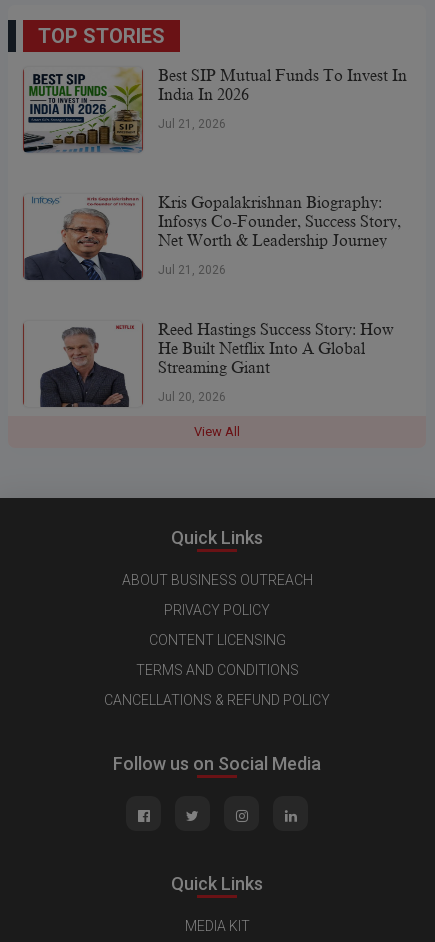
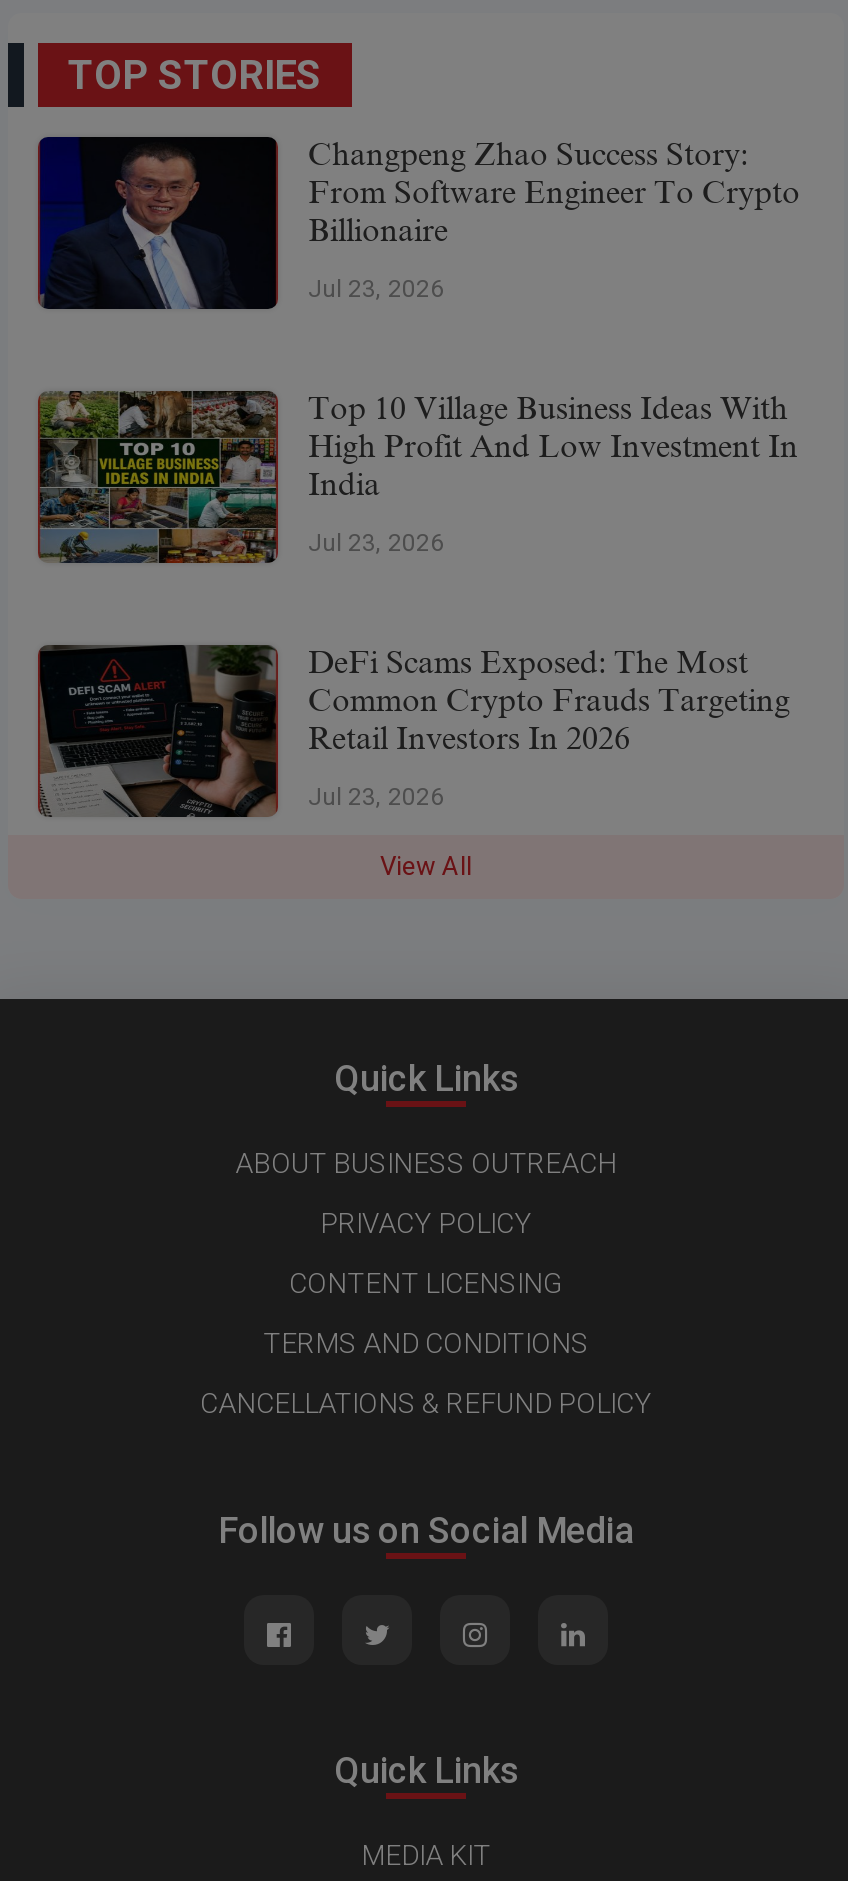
- [image]
- Best SIP Mutual Funds To Invest In
- India In 2026
+ [image]
+ Changpeng Zhao Success Story:
+ From Software Engineer To Crypto
+ Billionaire

- Jul 21, 2026
+ Jul 23, 2026

- [image]
- Kris Gopalakrishnan Biography:
- Infosys Co-Founder, Success Story,
- Net Worth & Leadership Journey
+ [image]
+ Top 10 Village Business Ideas With
+ High Profit And Low Investment In
+ India

- Jul 21, 2026
+ Jul 23, 2026

- [image]
- Reed Hastings Success Story: How
- He Built Netflix Into A Global
- Streaming Giant
+ [image]
+ DeFi Scams Exposed: The Most
+ Common Crypto Frauds Targeting
+ Retail Investors In 2026

- Jul 20, 2026
+ Jul 23, 2026
